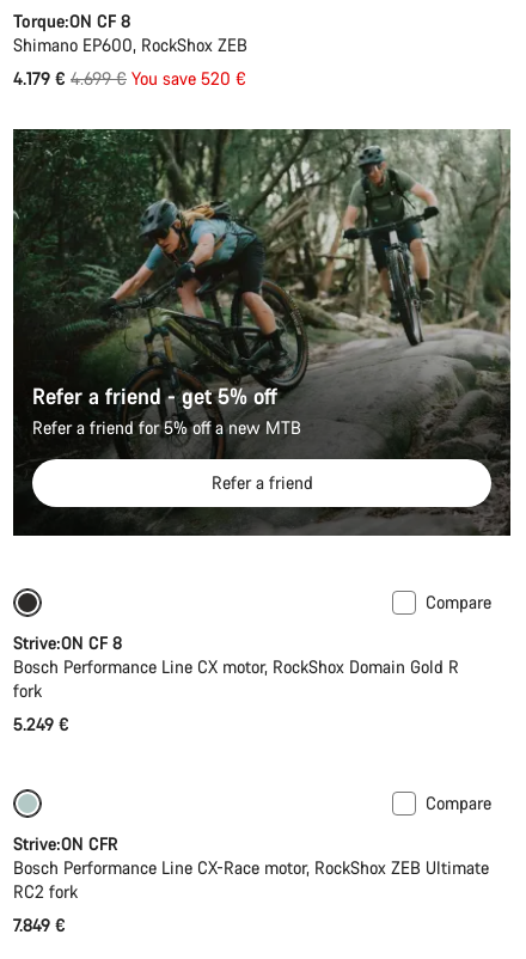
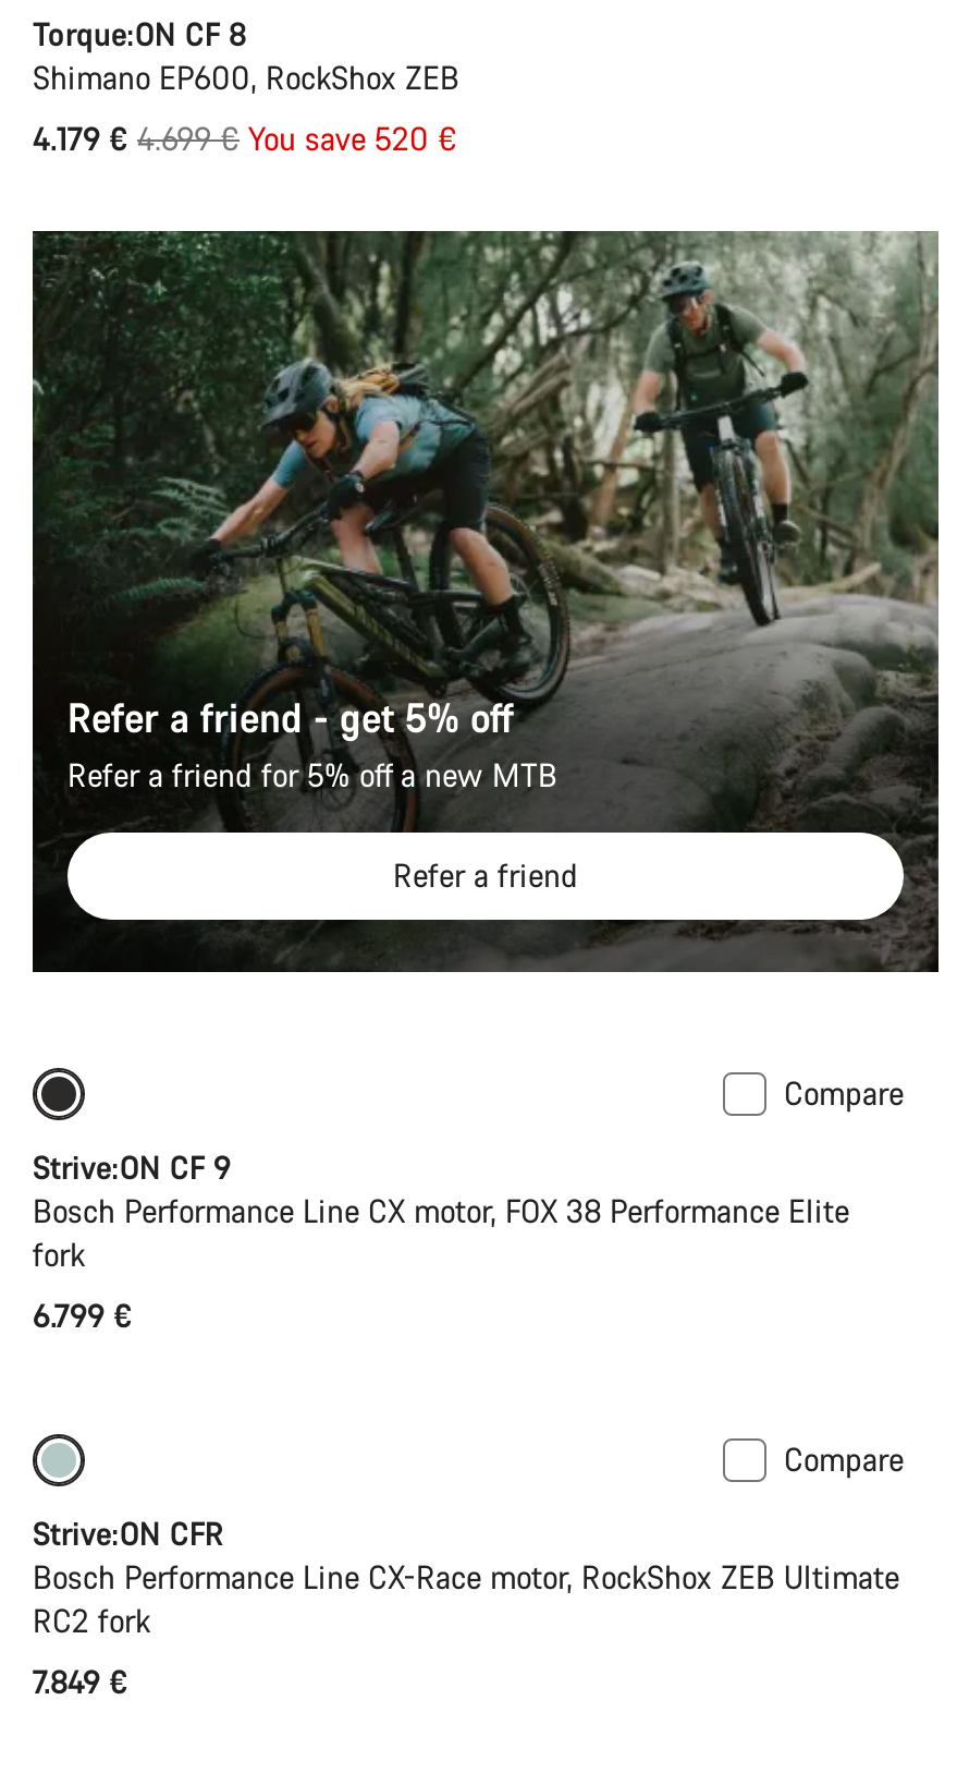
- Strive:ON CF 8
+ Strive:ON CF 9

- Bosch Performance Line CX motor, RockShox Domain Gold R
+ Bosch Performance Line CX motor, FOX 38 Performance Elite

- 5.249 €
+ 6.799 €
